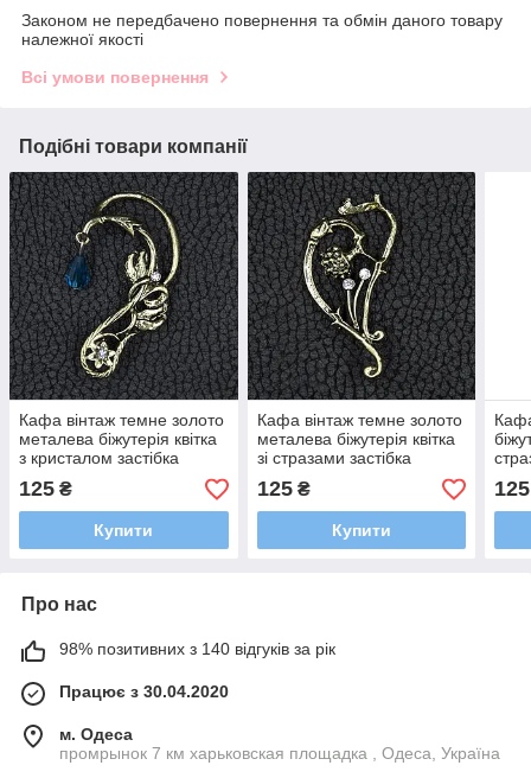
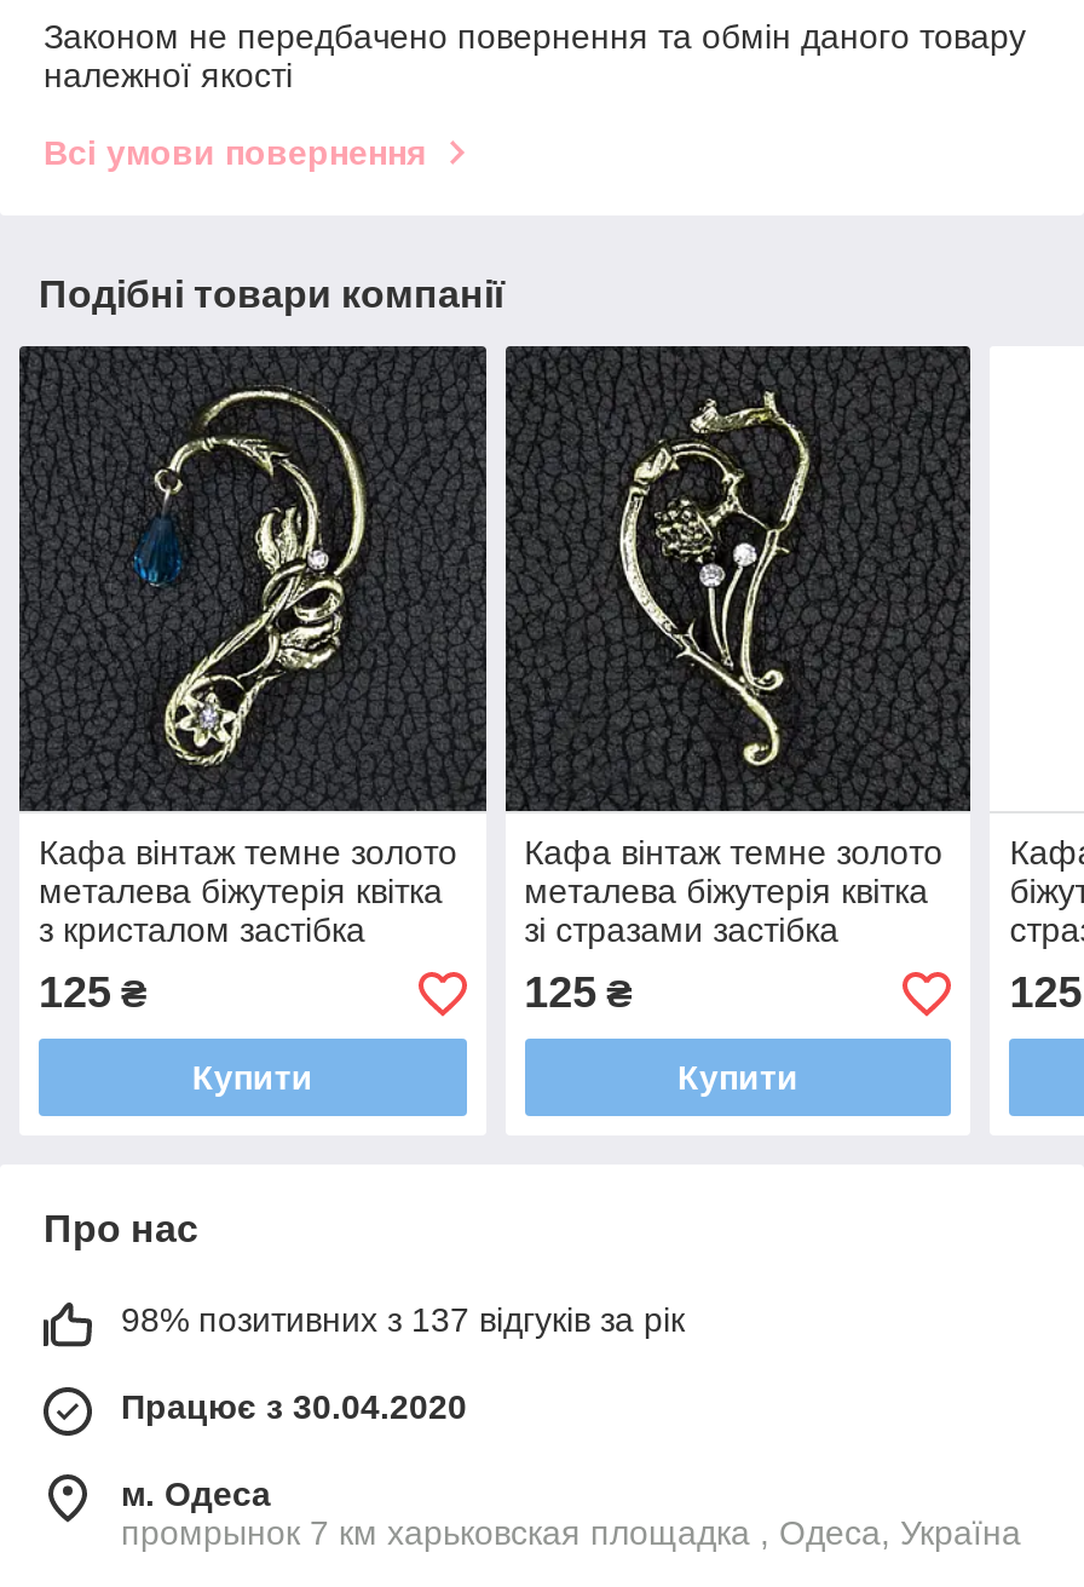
- 98% позитивних з 140 відгуків за рік
+ 98% позитивних з 137 відгуків за рік
